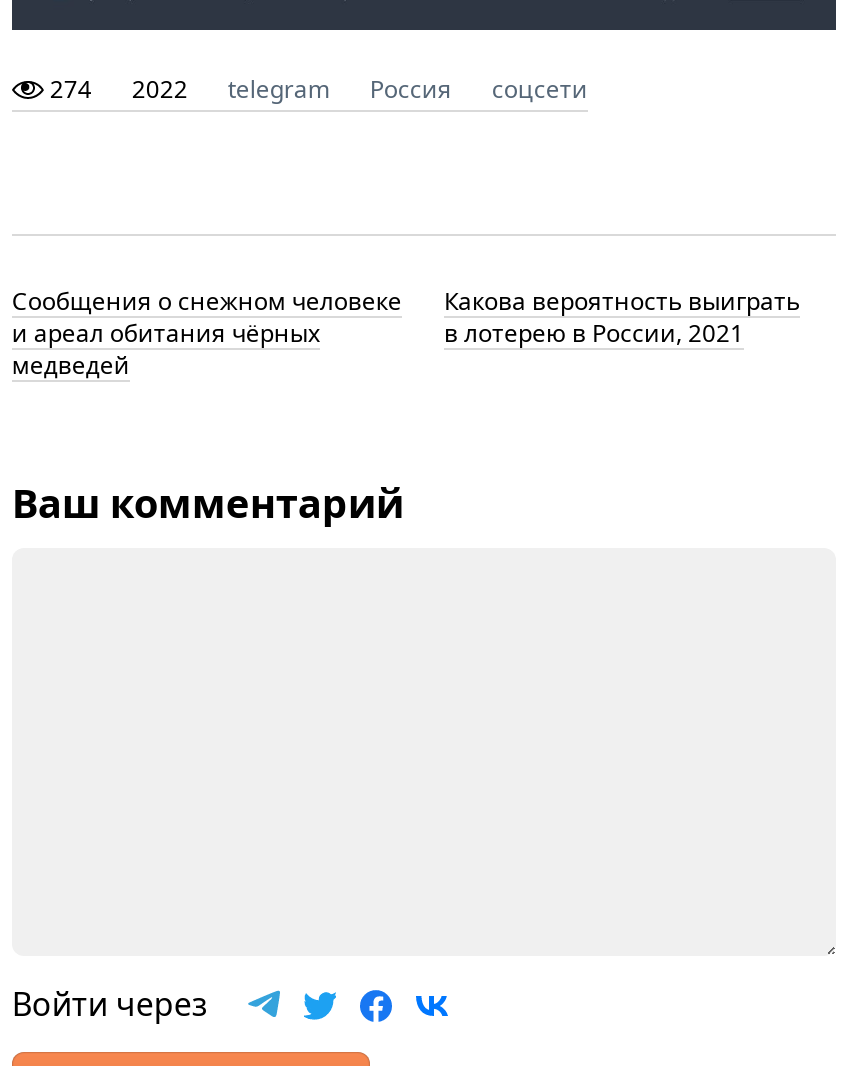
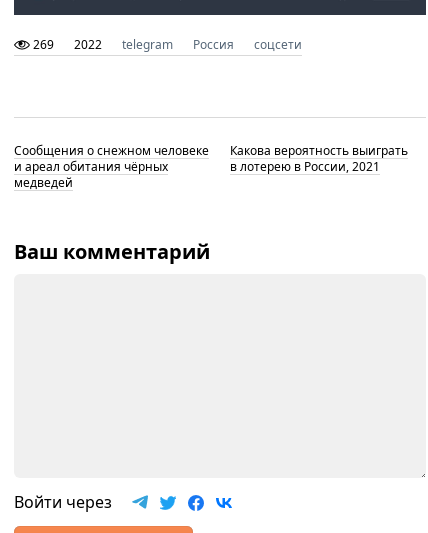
- 274 2022 telegram Россия соцсети
+ 269 2022 telegram Россия соцсети
